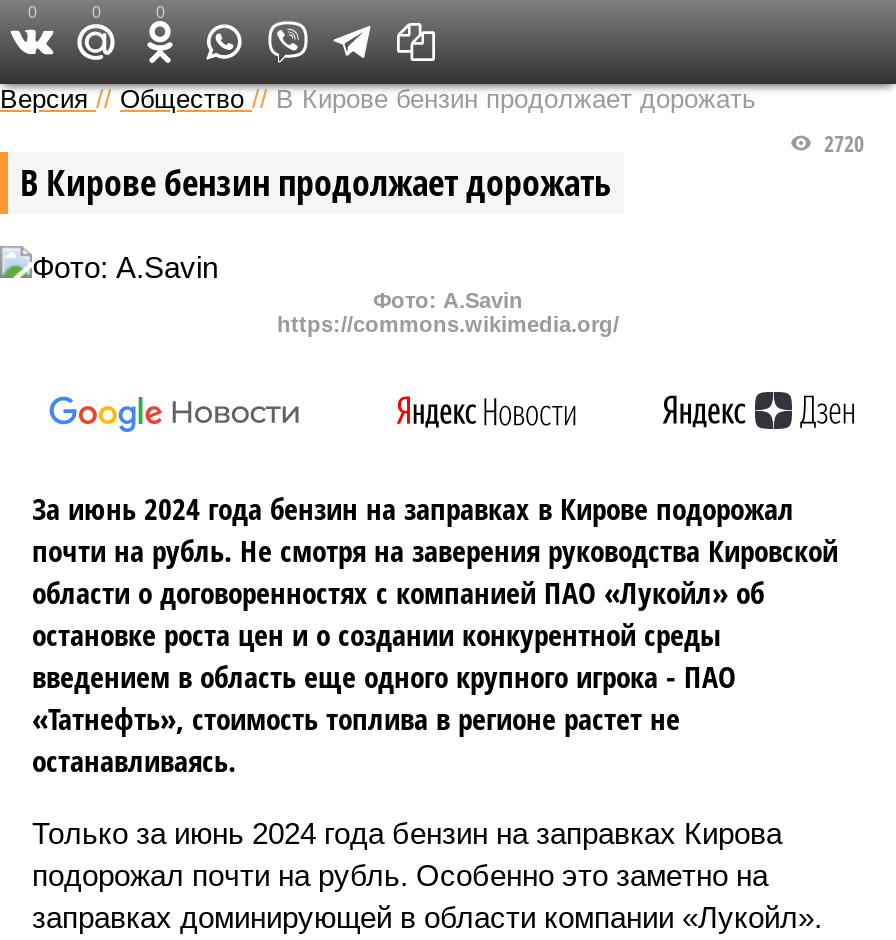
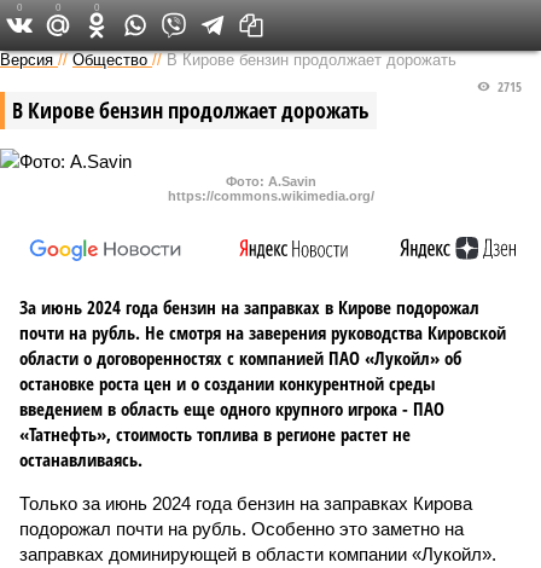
- 2720
+ 2715
